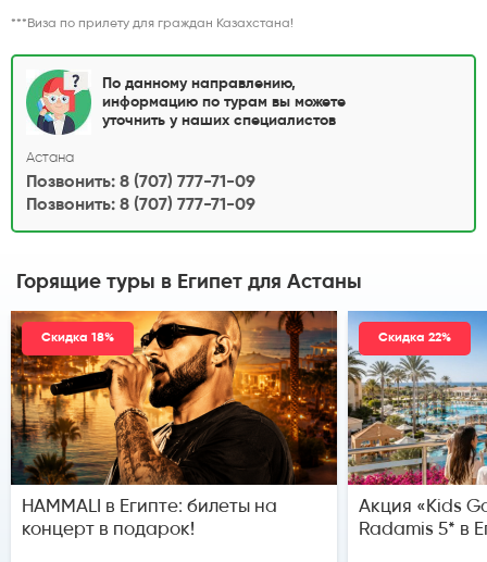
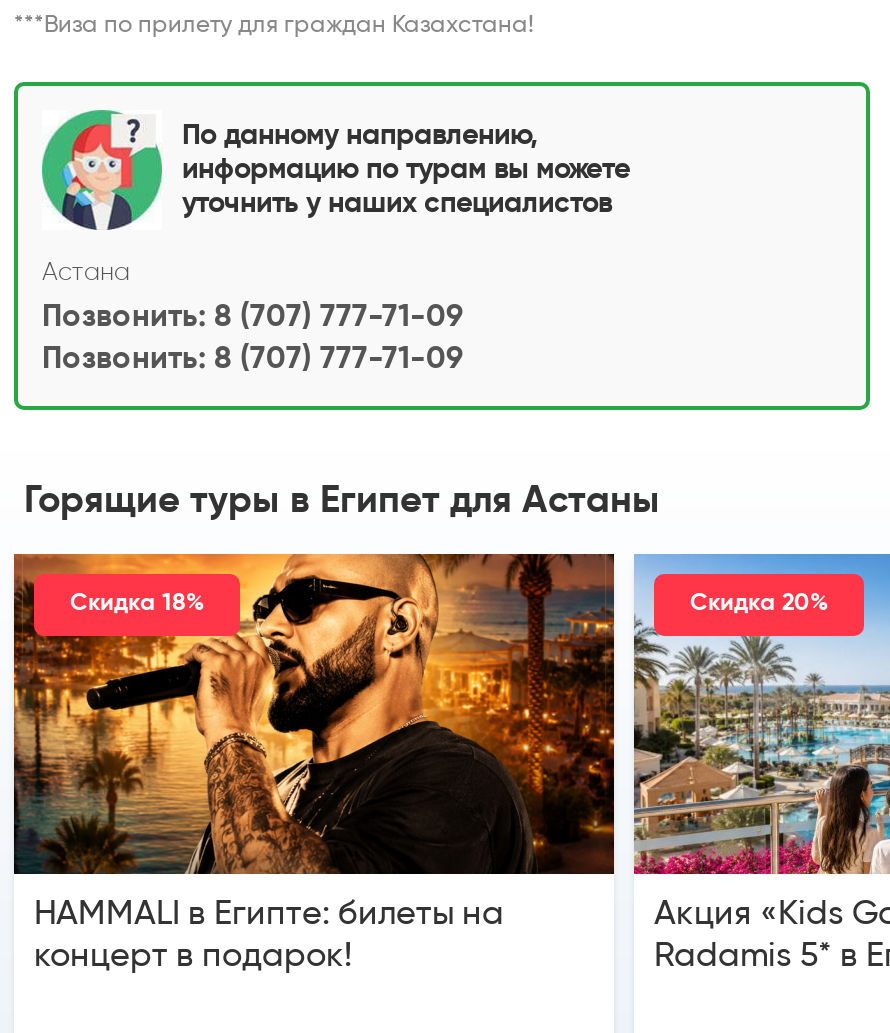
- Скидка 22%
+ Скидка 20%
